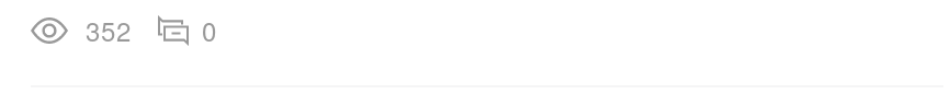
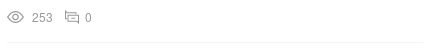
- 352 0
+ 253 0
